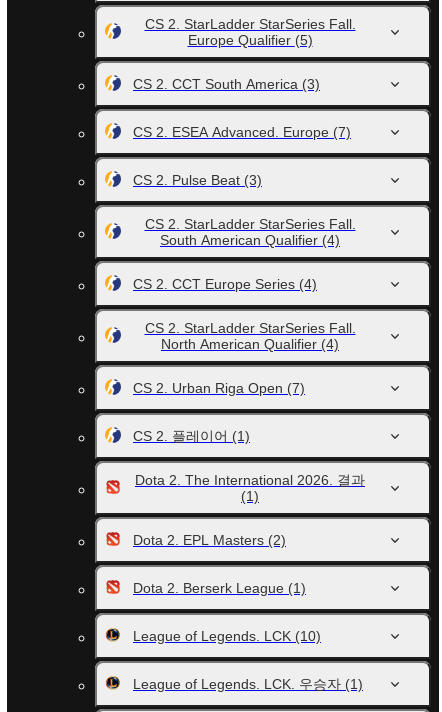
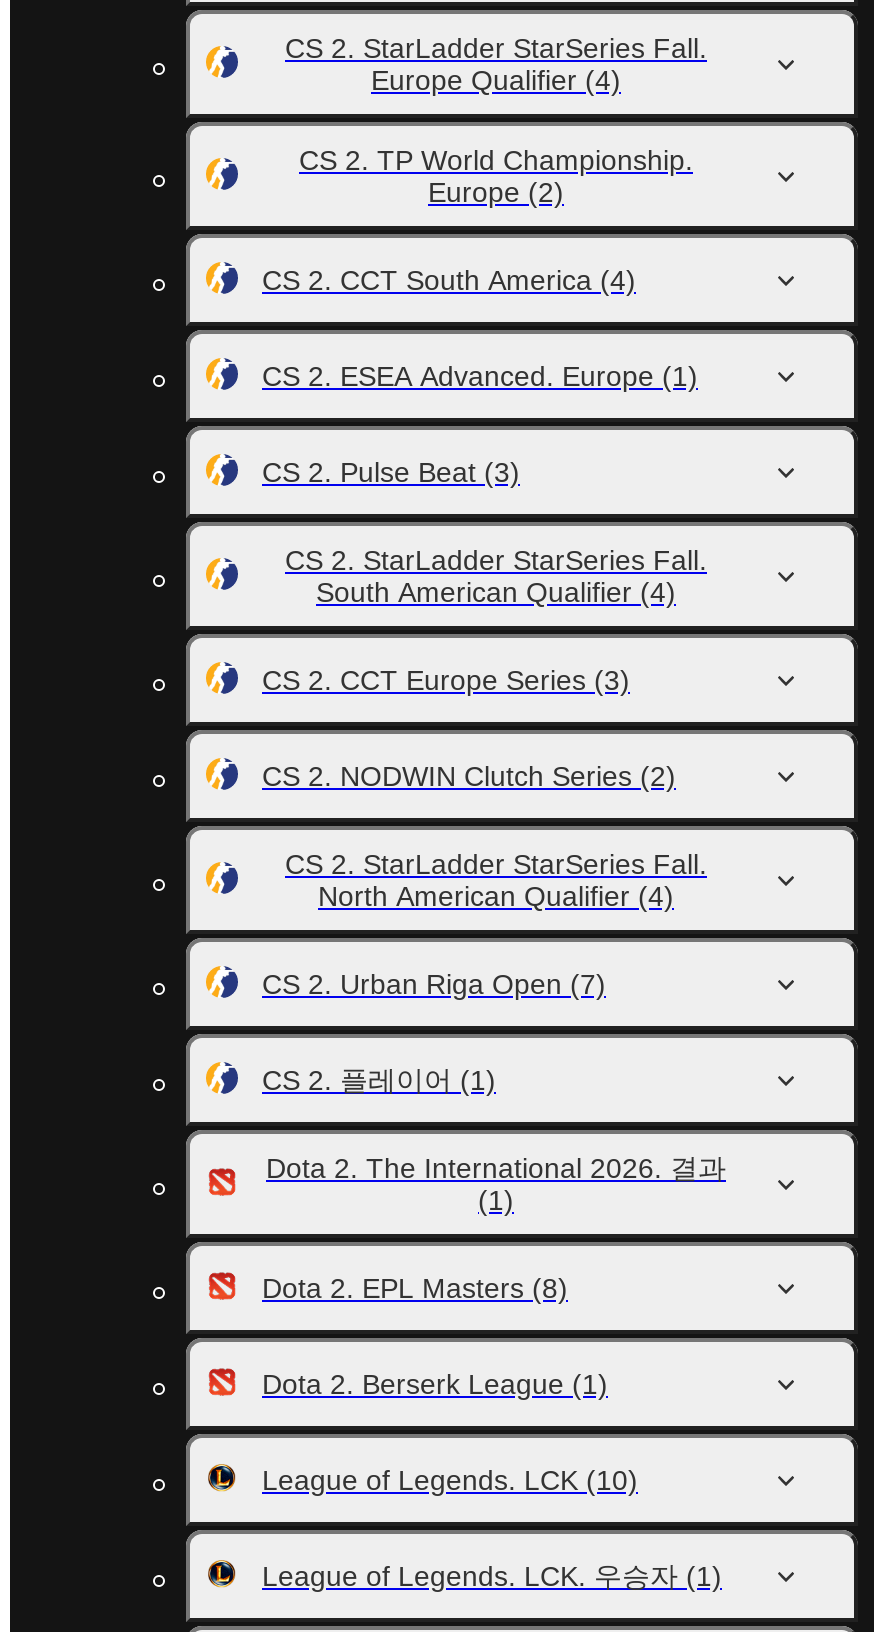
- Europe Qualifier (5)
- CS 2. CCT South America (3)
- CS 2. ESEA Advanced. Europe (7)
+ Europe Qualifier (4)
+ CS 2. TP World Championship.
+ Europe (2)
+ CS 2. CCT South America (4)
+ CS 2. ESEA Advanced. Europe (1)

- CS 2. CCT Europe Series (4)
+ CS 2. CCT Europe Series (3)
+ CS 2. NODWIN Clutch Series (2)

- Dota 2. EPL Masters (2)
+ Dota 2. EPL Masters (8)
